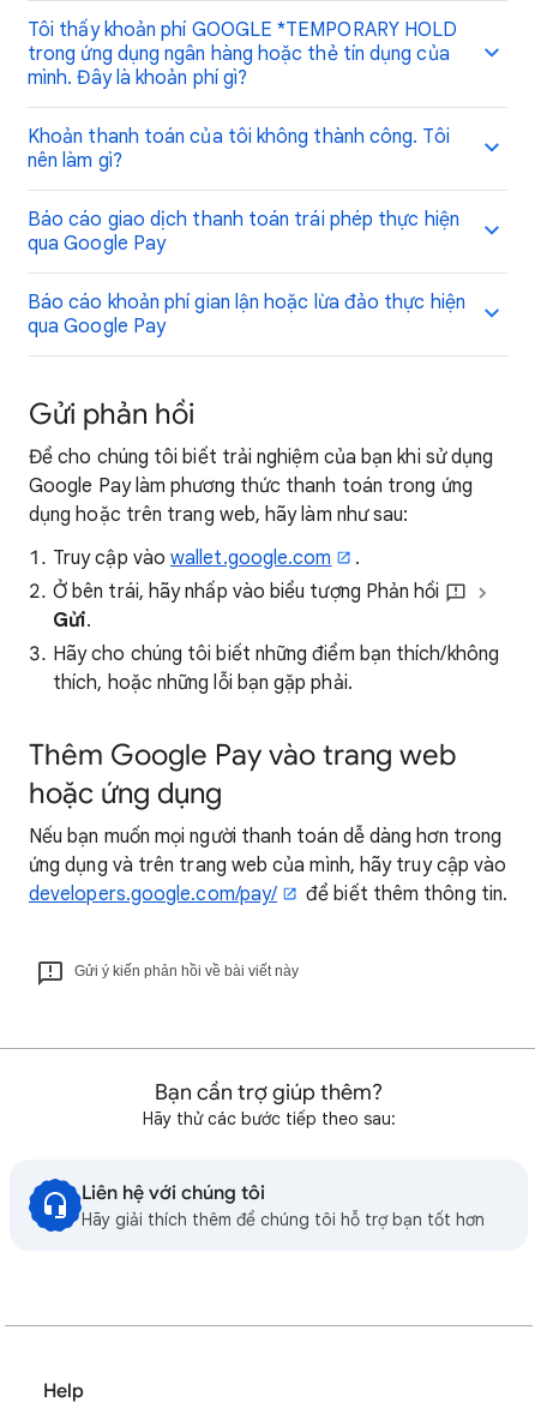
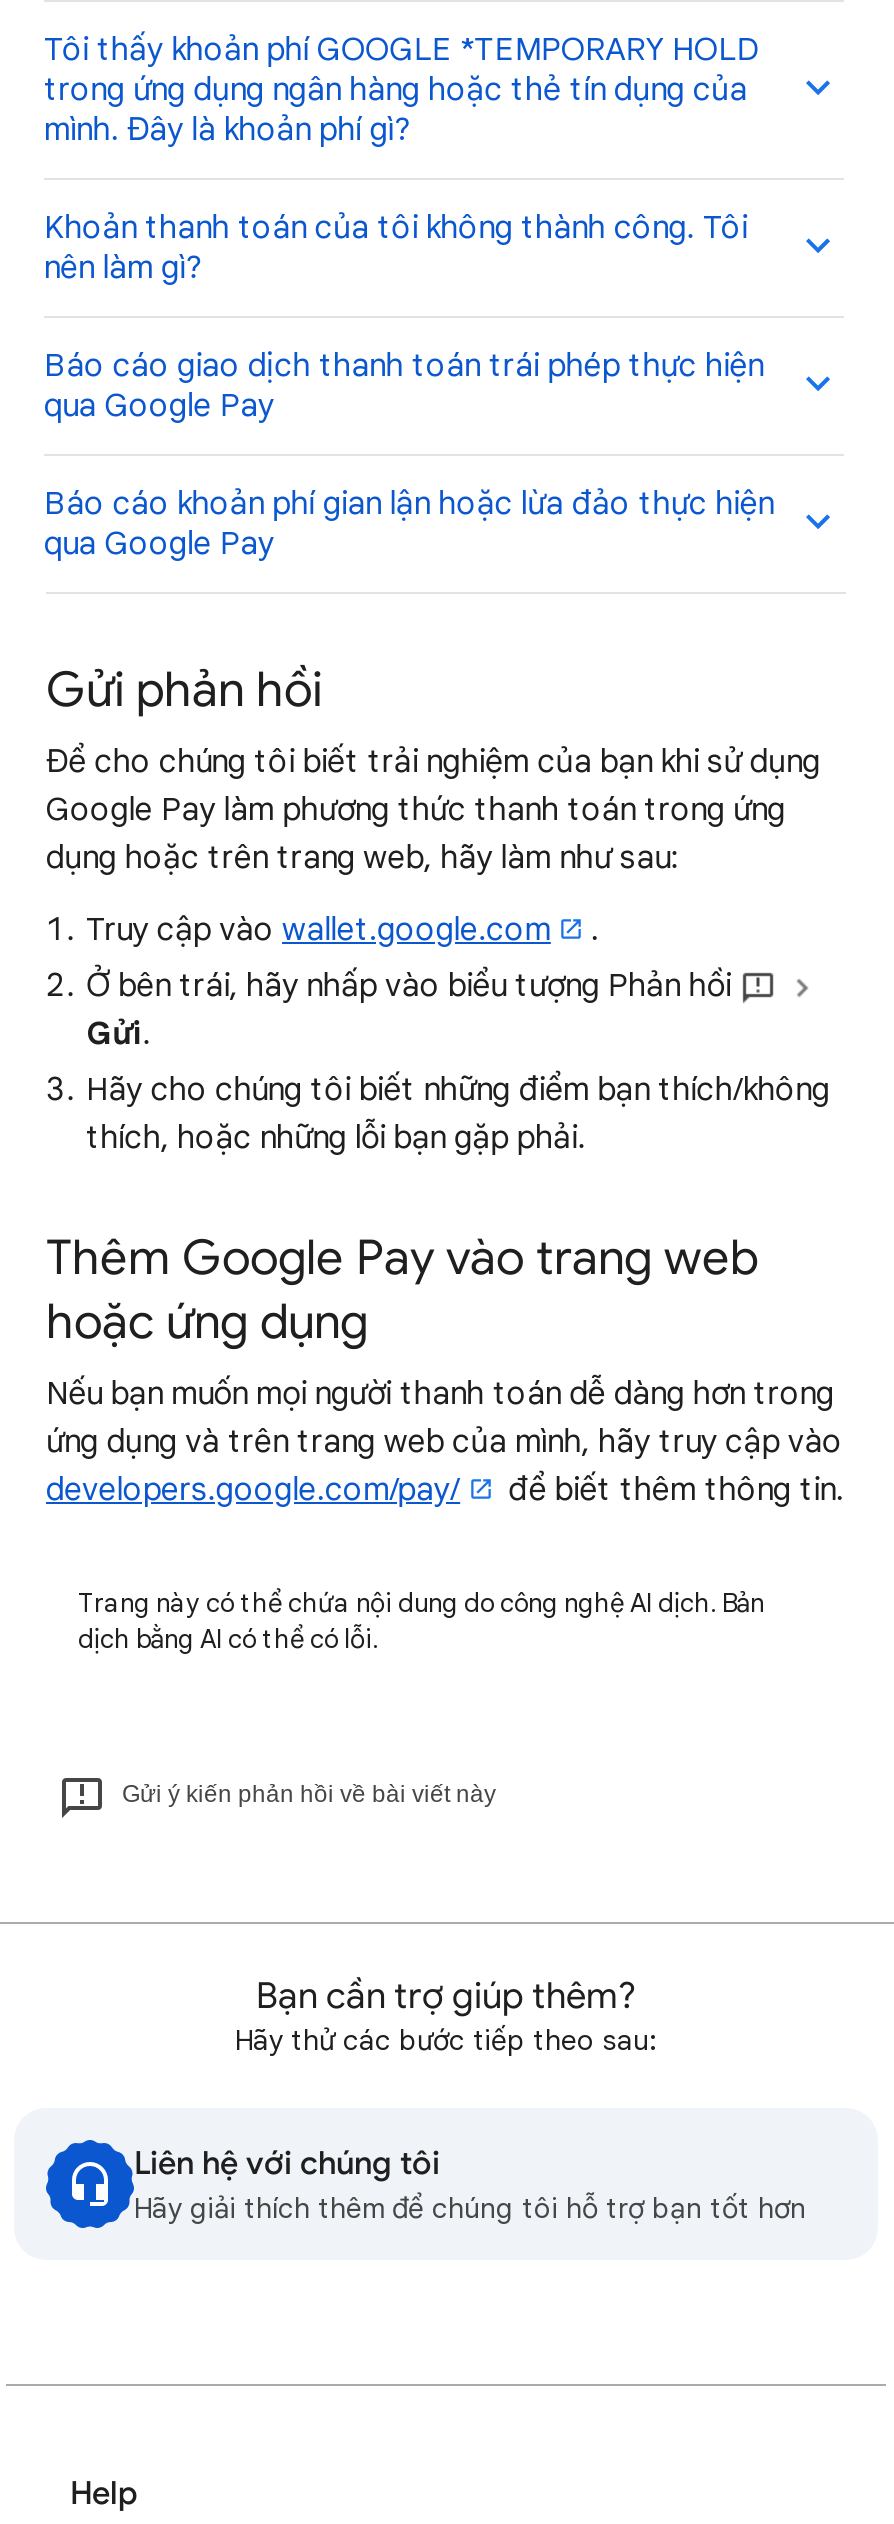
+ Trang này có thể chứa nội dung do công nghệ AI dịch. Bản
+ dịch bằng AI có thể có lỗi.
